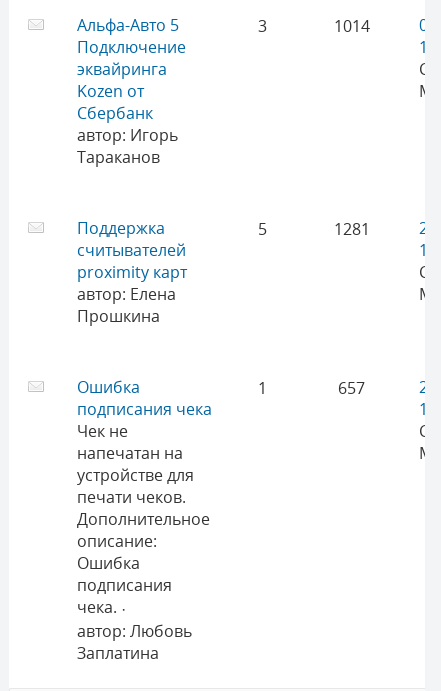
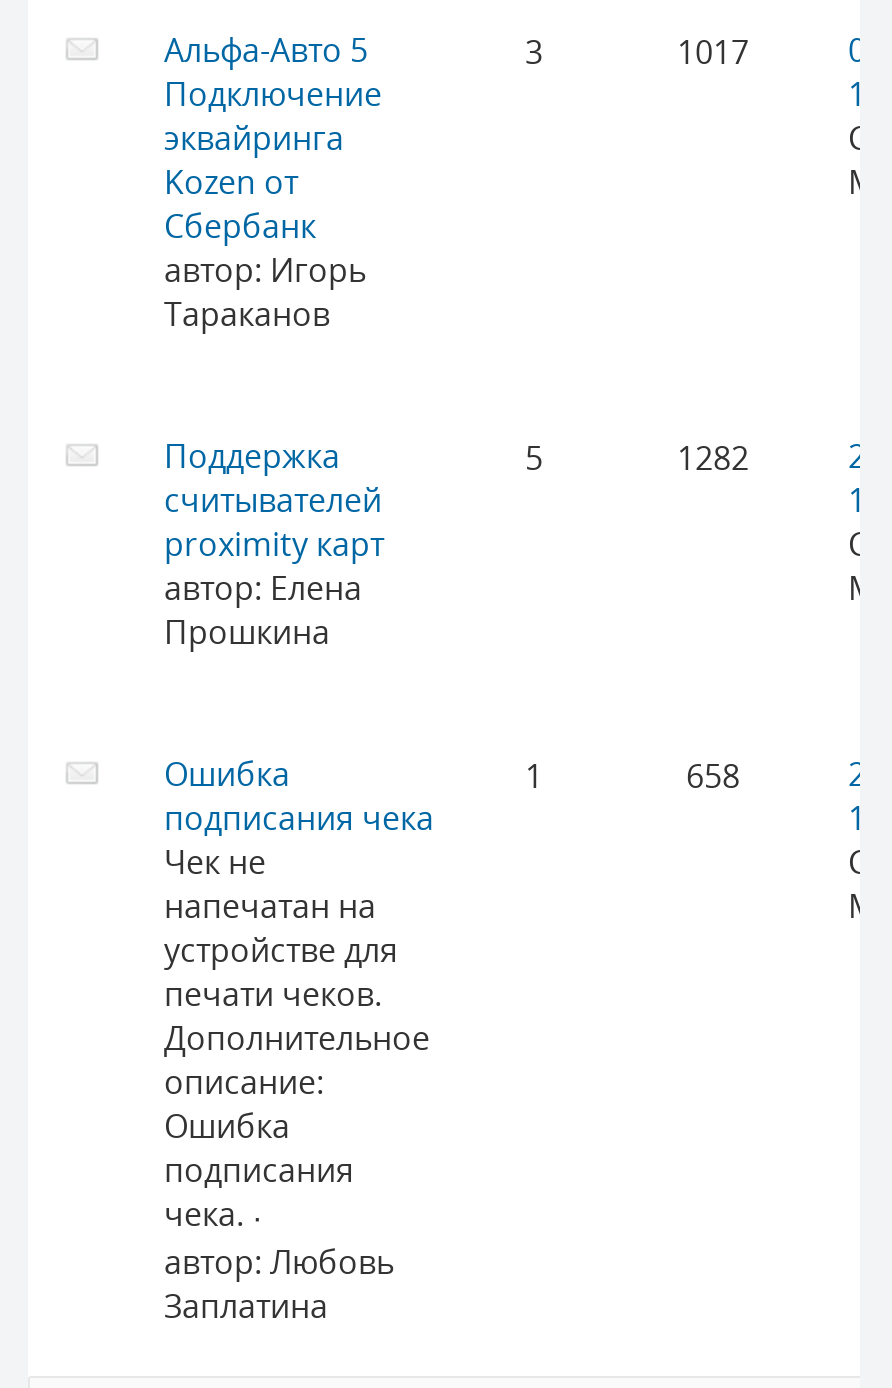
- 1014
+ 1017

- 1281
+ 1282

- 657
+ 658
